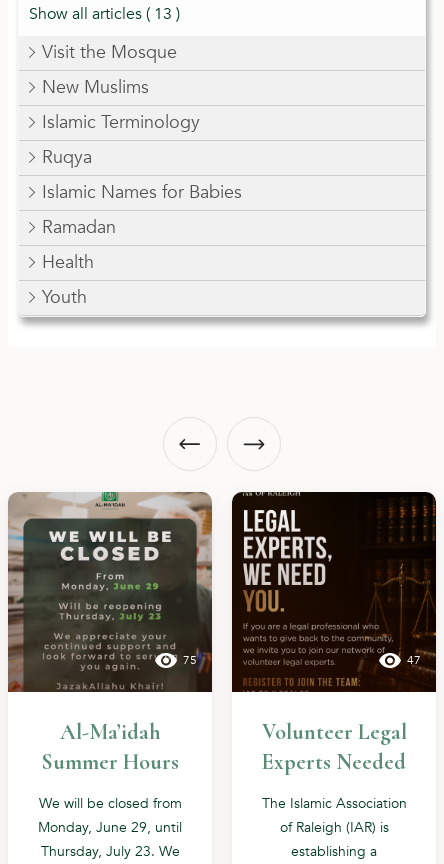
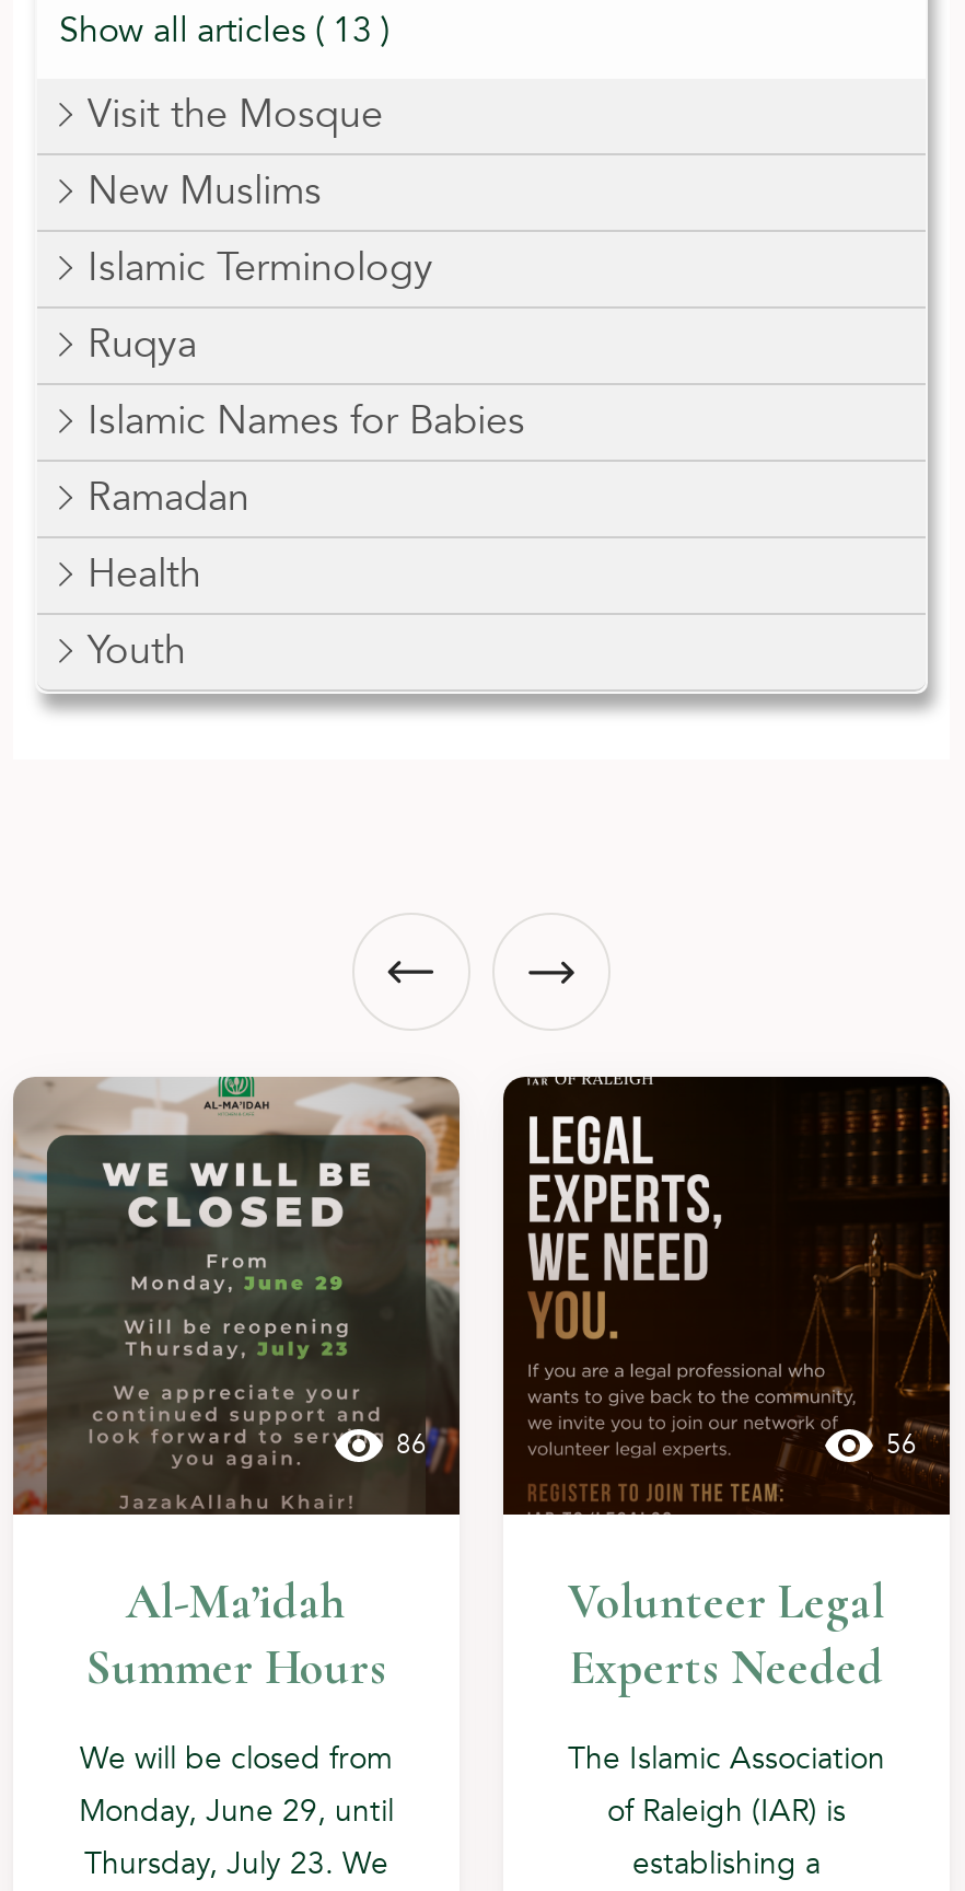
- 75
+ 86

- 47
+ 56
